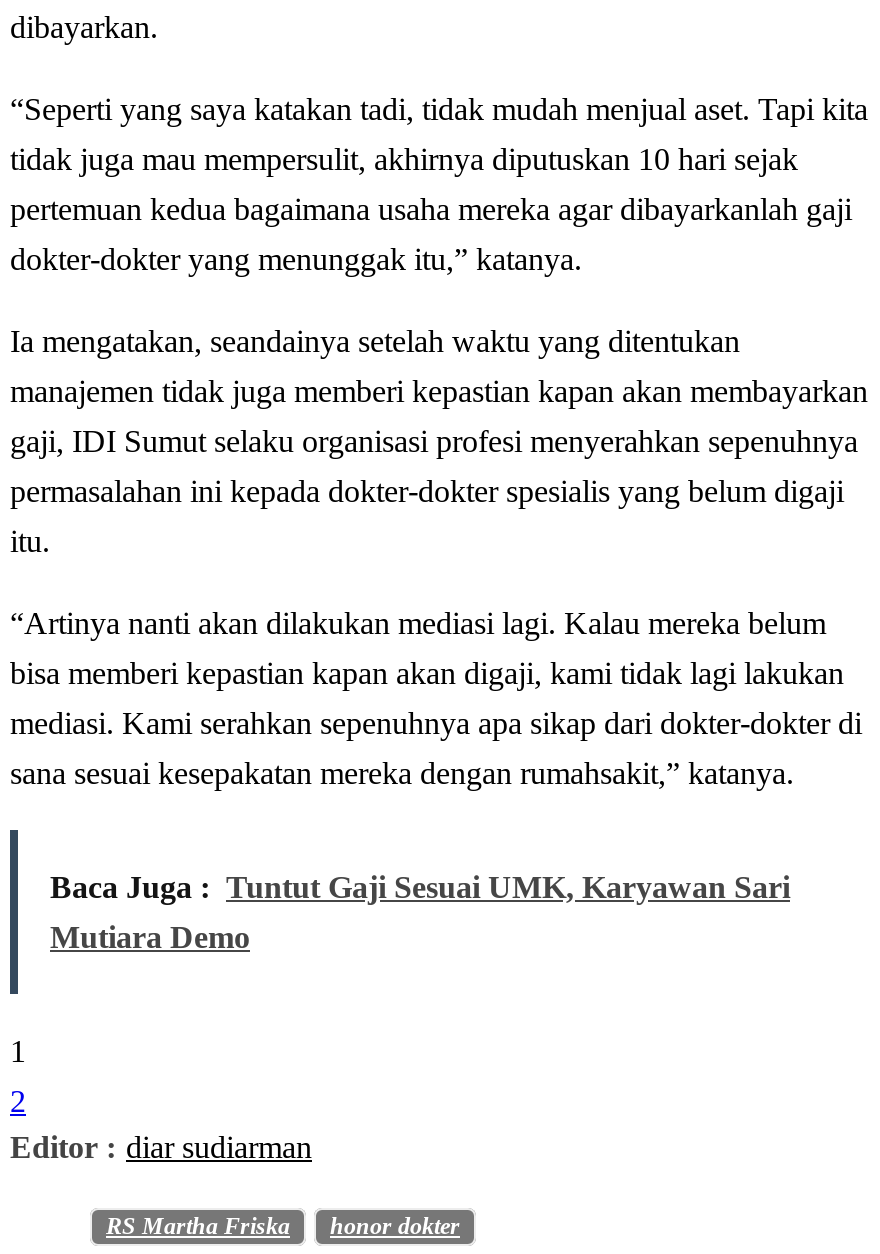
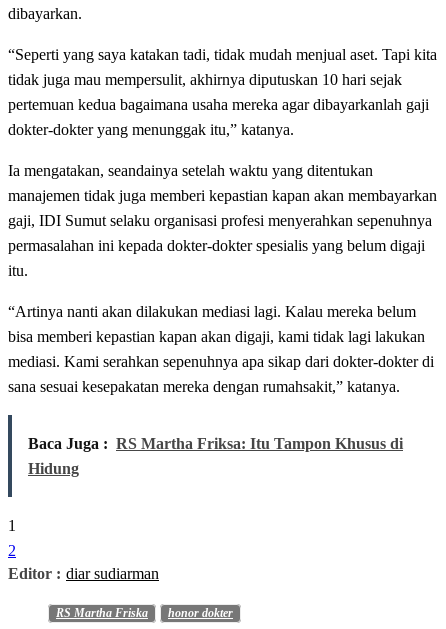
- Baca Juga : Tuntut Gaji Sesuai UMK, Karyawan Sari
+ Baca Juga : RS Martha Friksa: Itu Tampon Khusus di

- Mutiara Demo
+ Hidung
